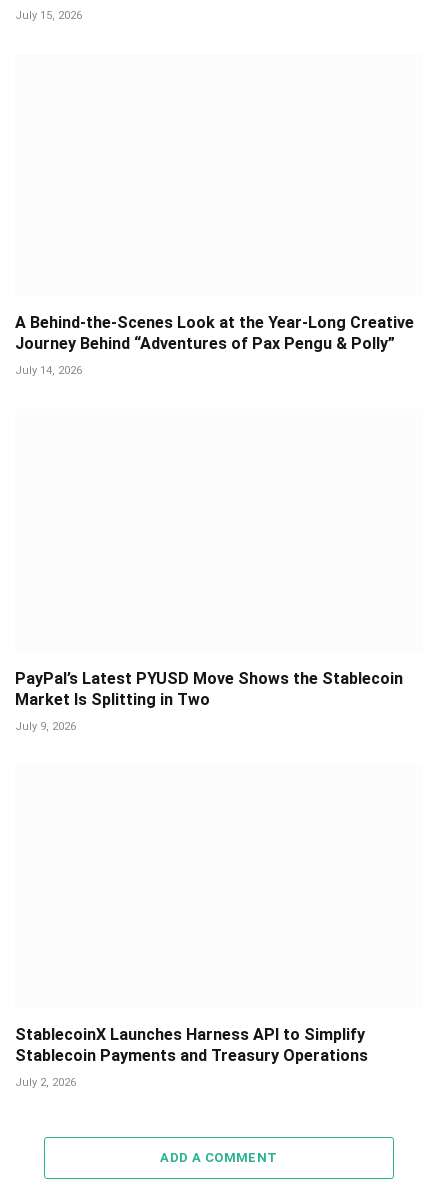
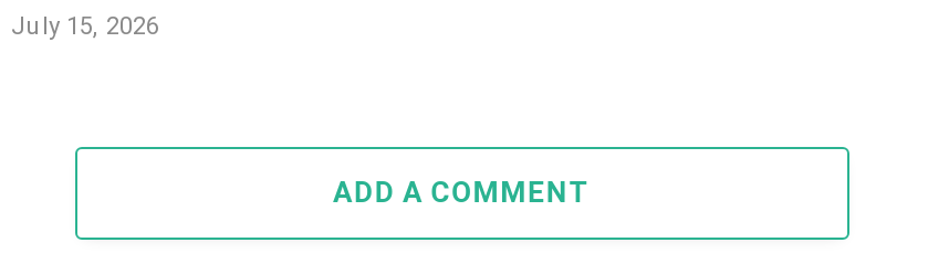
- A Behind-the-Scenes Look at the Year-Long Creative
- Journey Behind “Adventures of Pax Pengu & Polly”
- July 14, 2026

- PayPal’s Latest PYUSD Move Shows the Stablecoin
- Market Is Splitting in Two
- July 9, 2026

- StablecoinX Launches Harness API to Simplify
- Stablecoin Payments and Treasury Operations
- July 2, 2026
